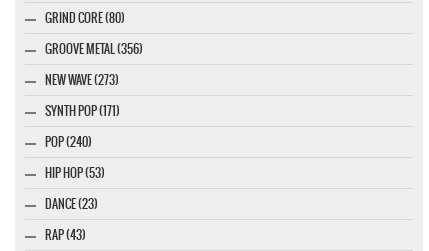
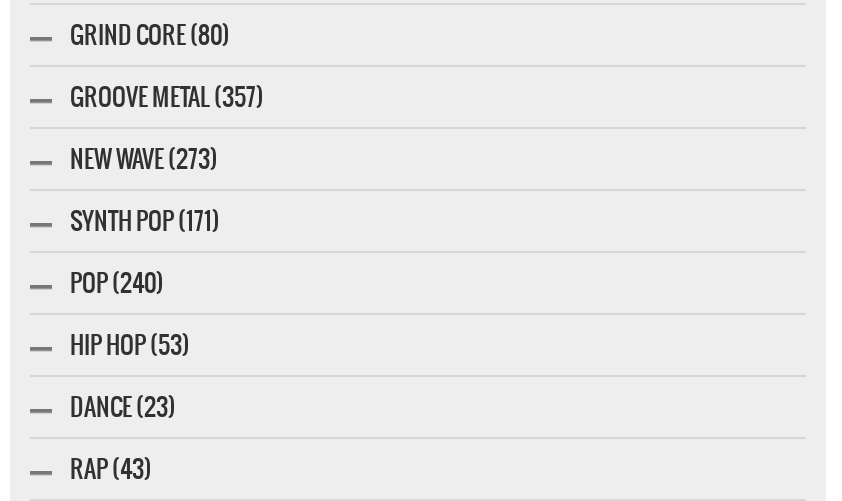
- GROOVE METAL (356)
+ GROOVE METAL (357)
